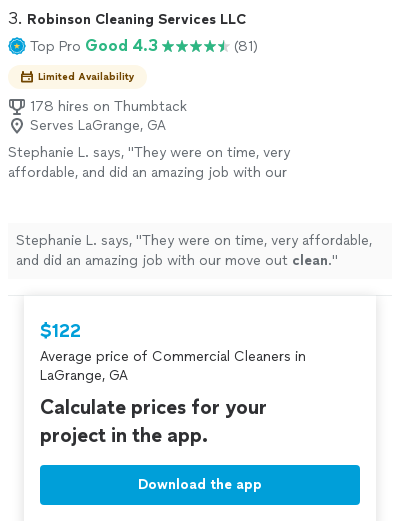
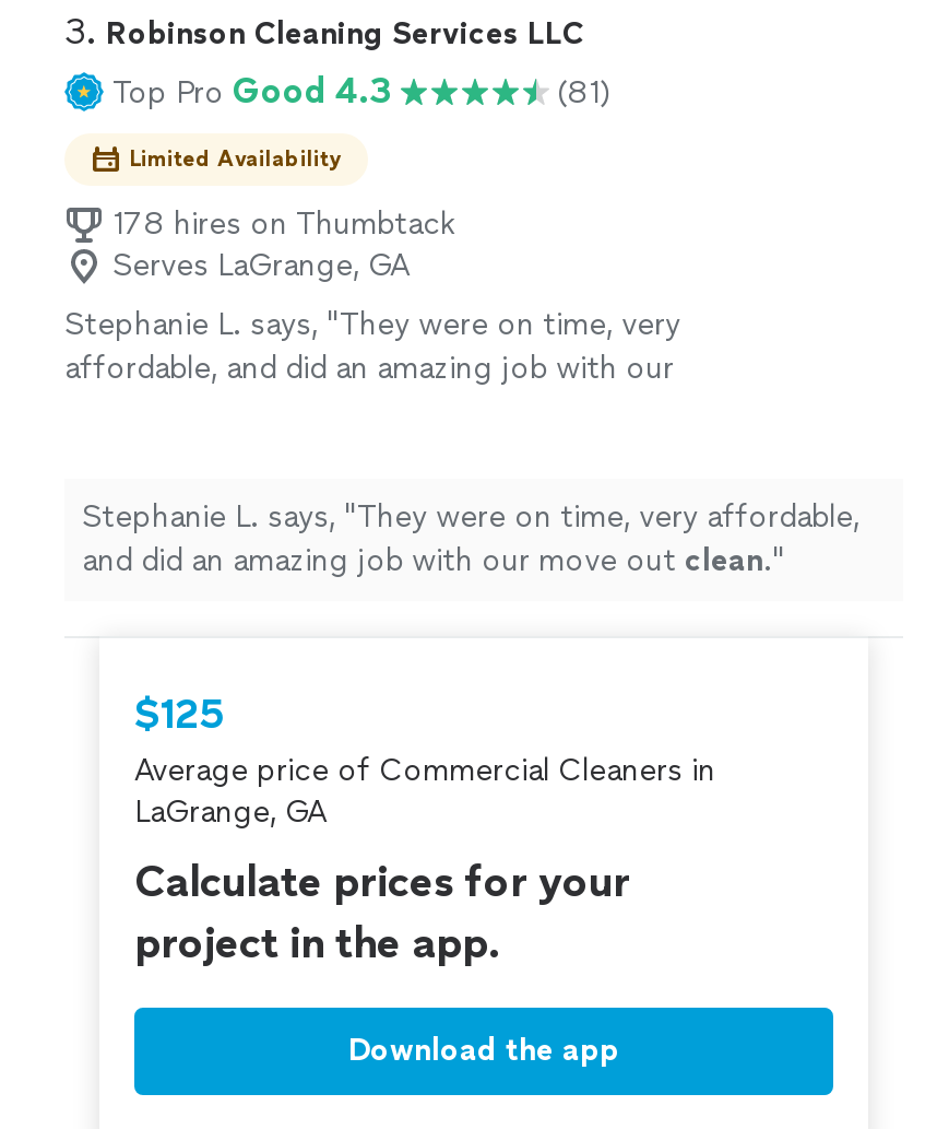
- $122
+ $125
